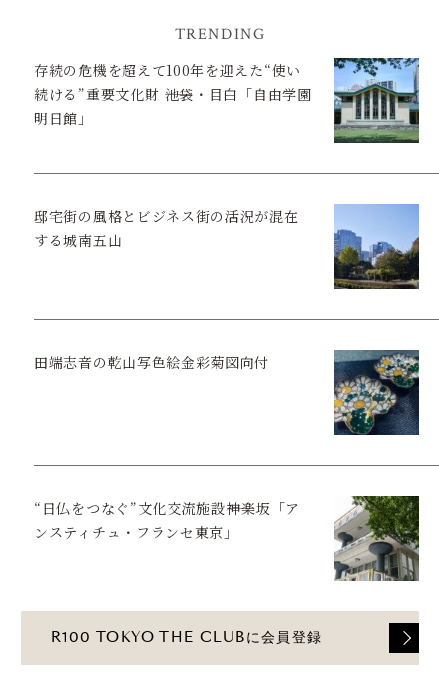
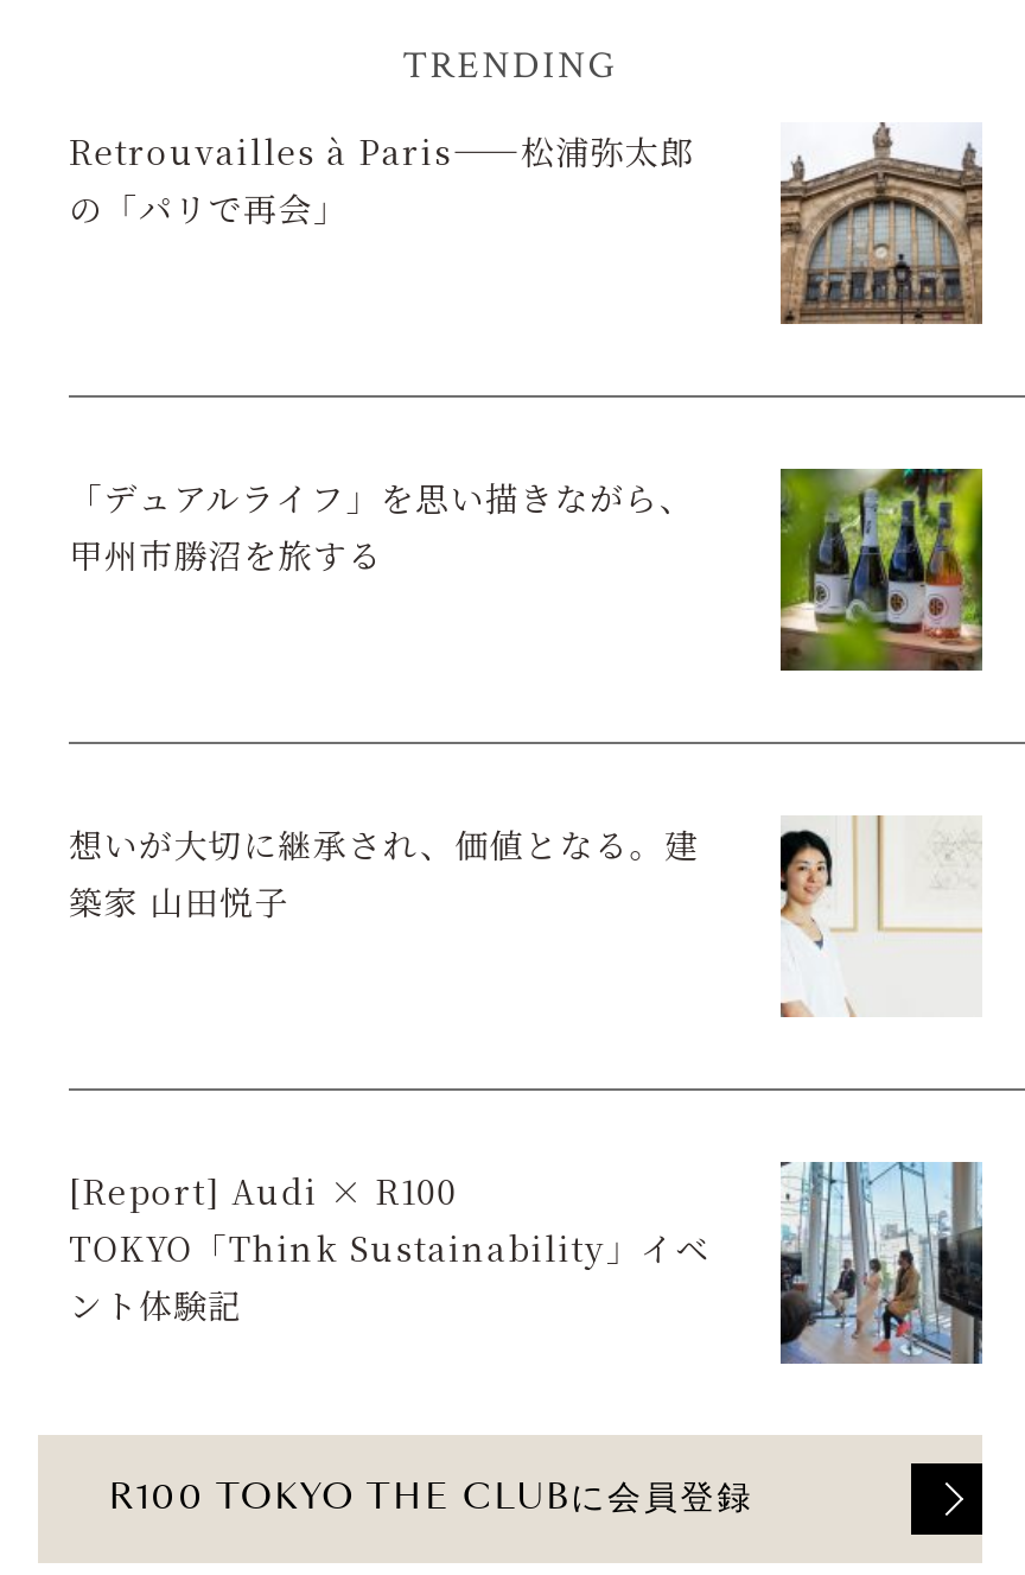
- [image]
- 存続の危機を超えて100年を迎えた“使い
- 続ける”重要文化財 ――池袋・目白「自由学園
- 明日館」
+ [image]
+ Retrouvailles à Paris——松浦弥太郎
+ の「パリで再会」

- [image]
- 邸宅街の風格とビジネス街の活況が混在
- する城南五山
+ [image]
+ 「デュアルライフ」を思い描きながら、
+ 甲州市勝沼を旅する

- 田端志音の乾山写色絵金彩菊図向付
+ 想いが大切に継承され、価値となる。建
+ 築家 山田悦子

- [image]
+ [image]

- [image]
- “日仏をつなぐ”文化交流施設――神楽坂「ア
- ンスティチュ・フランセ東京」
+ [image]
+ [Report] Audi × R100
+ TOKYO「Think Sustainability」イベ
+ ント体験記
